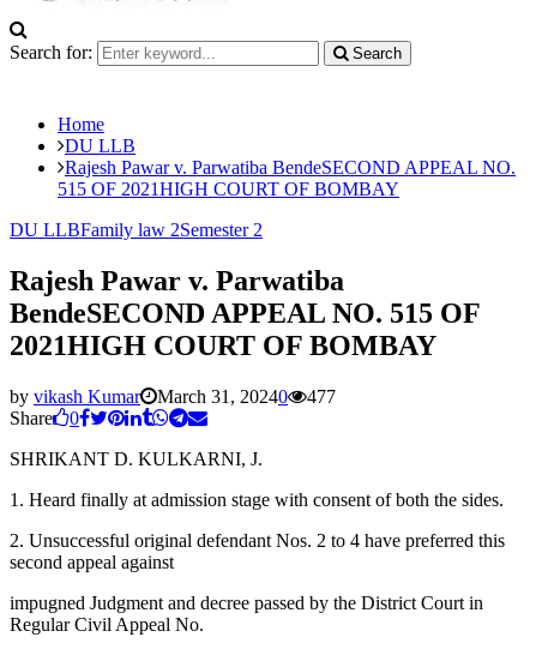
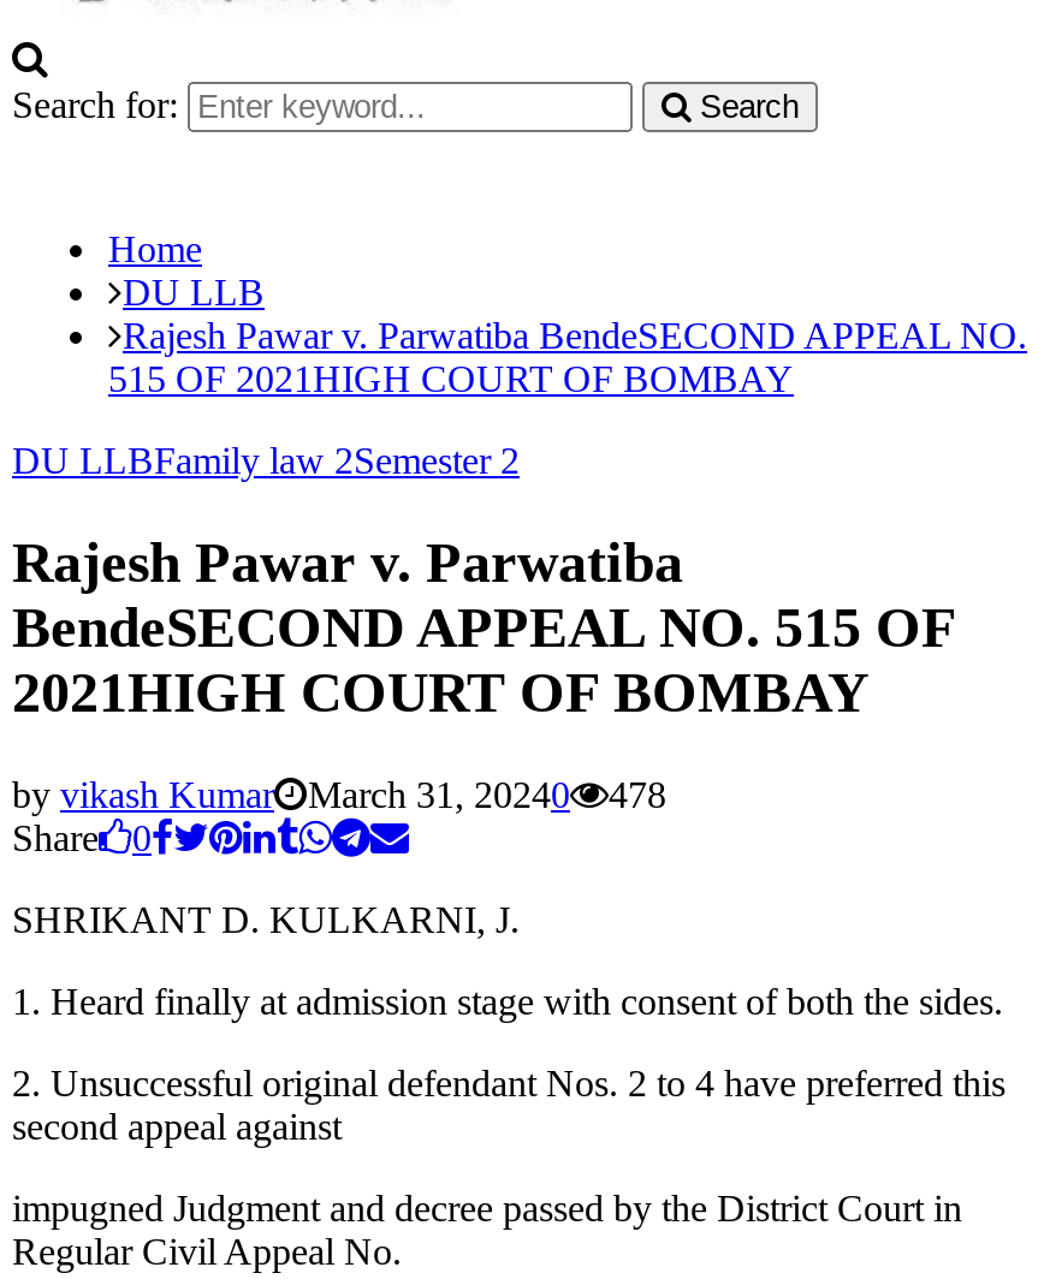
- by vikash Kumar March 31, 20240 477
+ by vikash Kumar March 31, 20240 478
